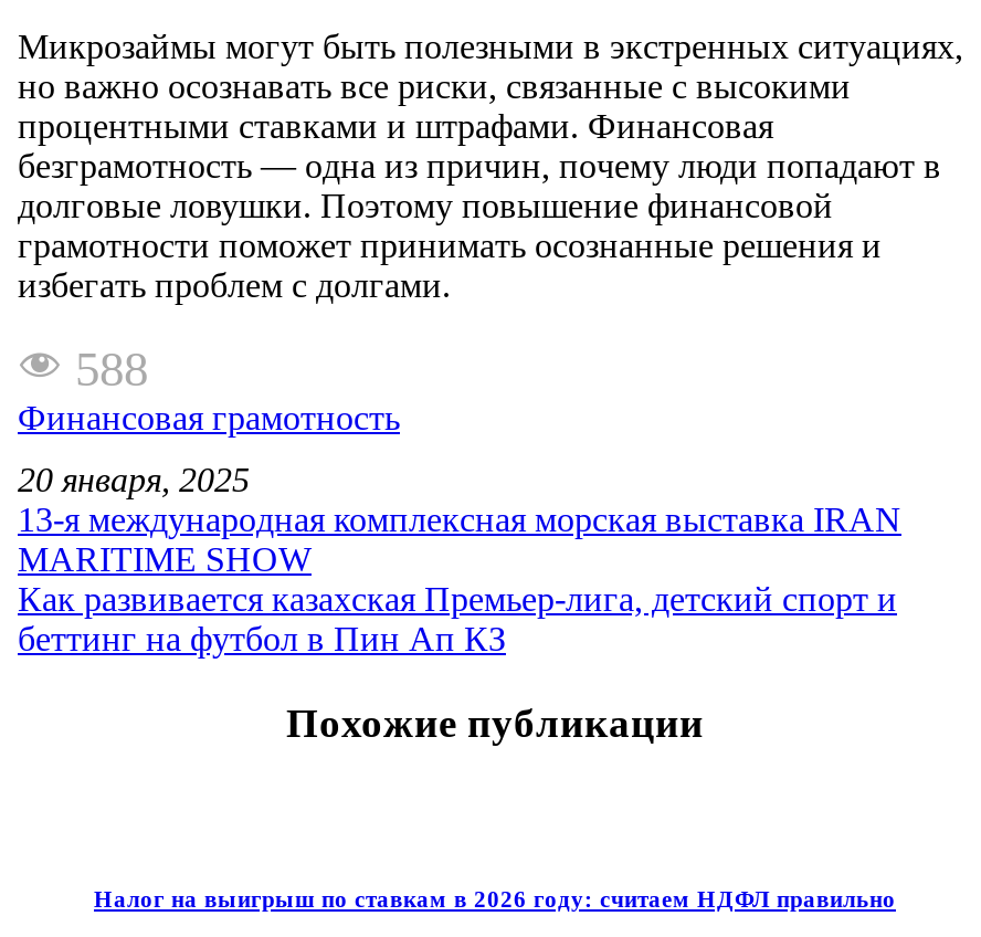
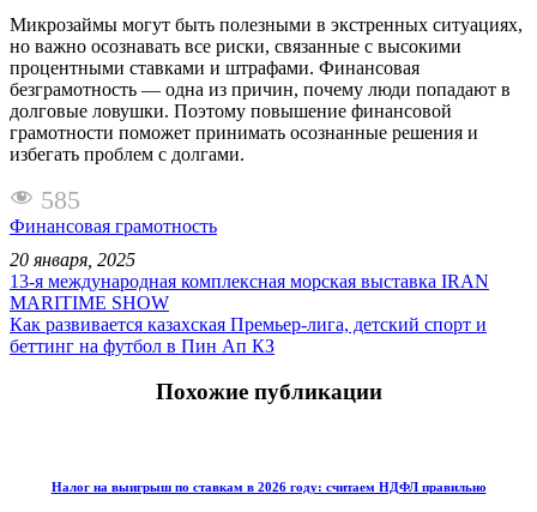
- 588
+ 585
